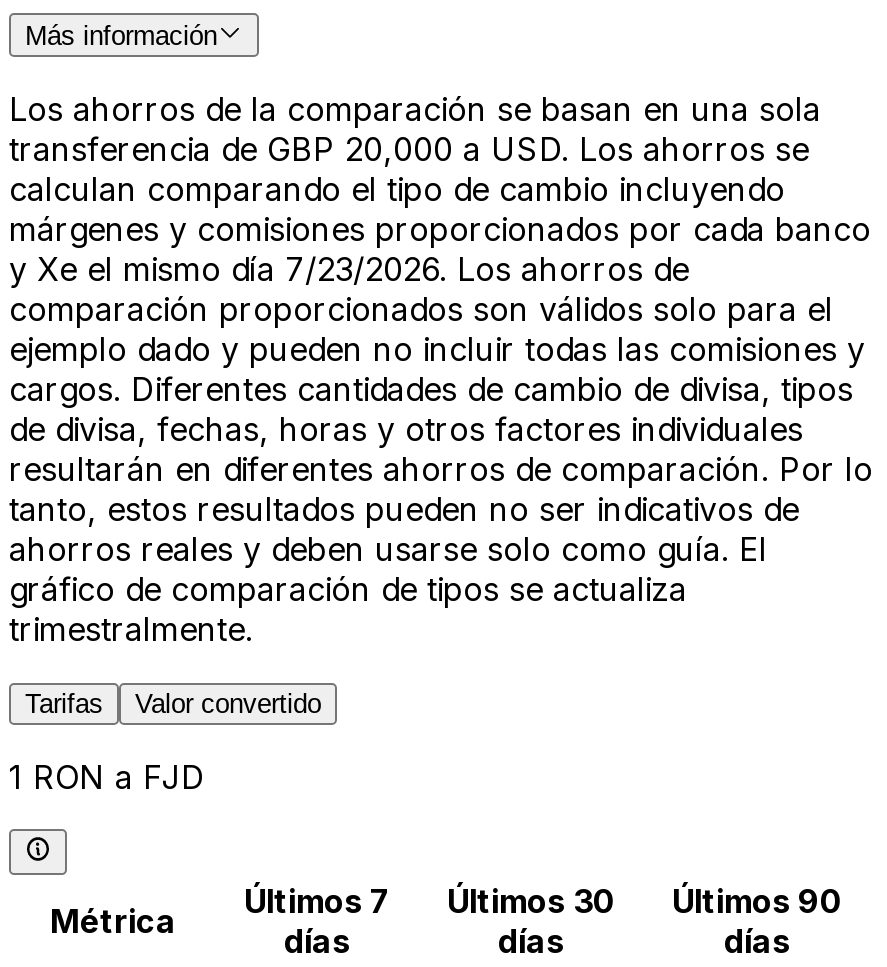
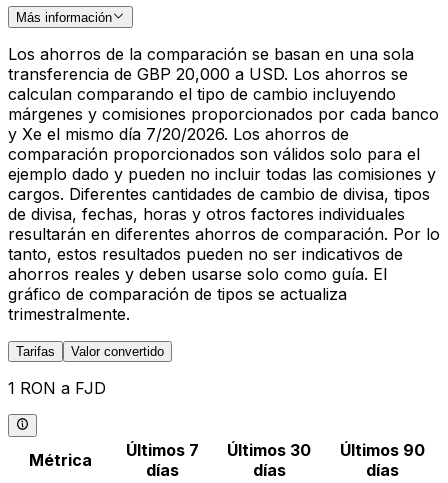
- y Xe el mismo día 7/23/2026. Los ahorros de
+ y Xe el mismo día 7/20/2026. Los ahorros de
